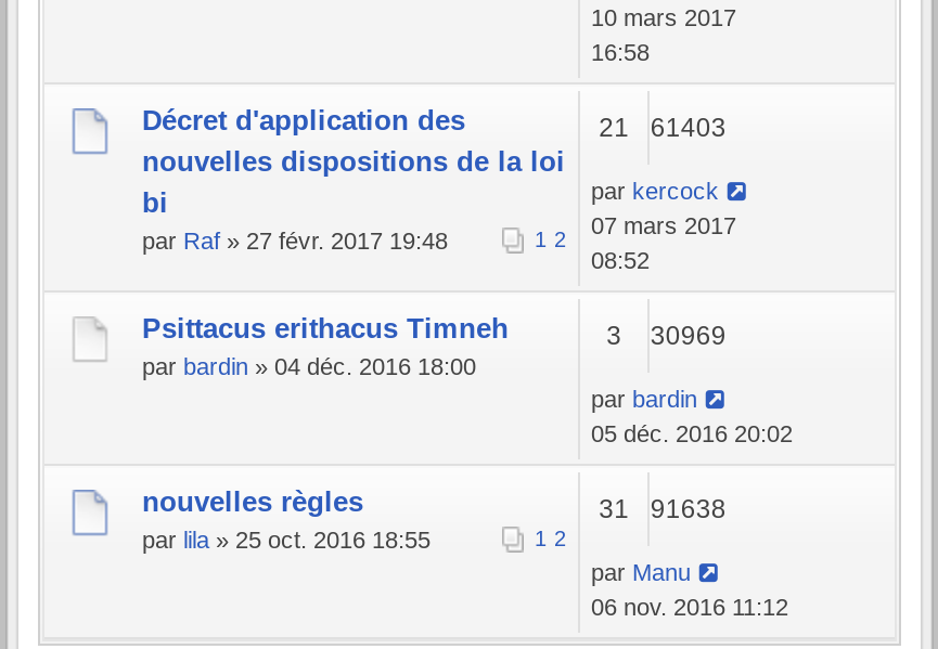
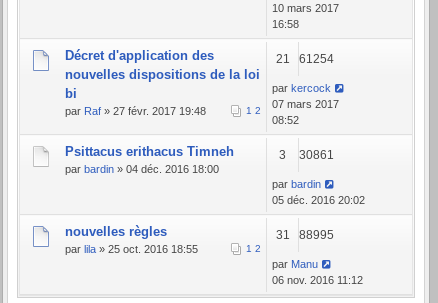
- 21 61403
+ 21 61254

- 3 30969
+ 3 30861

- 31 91638
+ 31 88995
